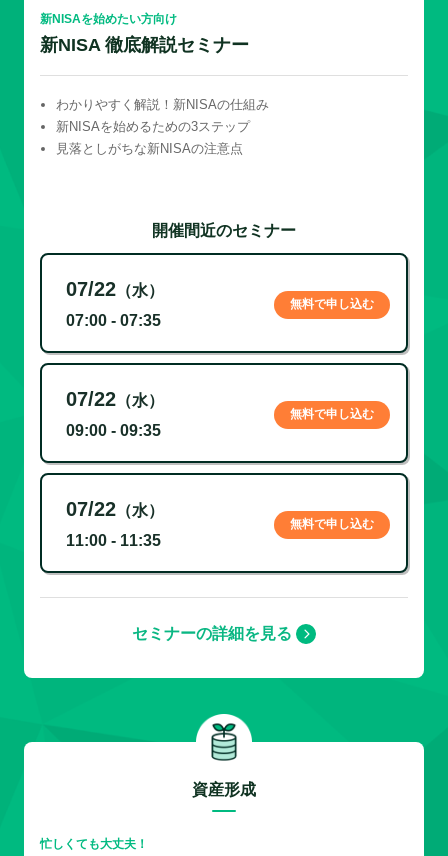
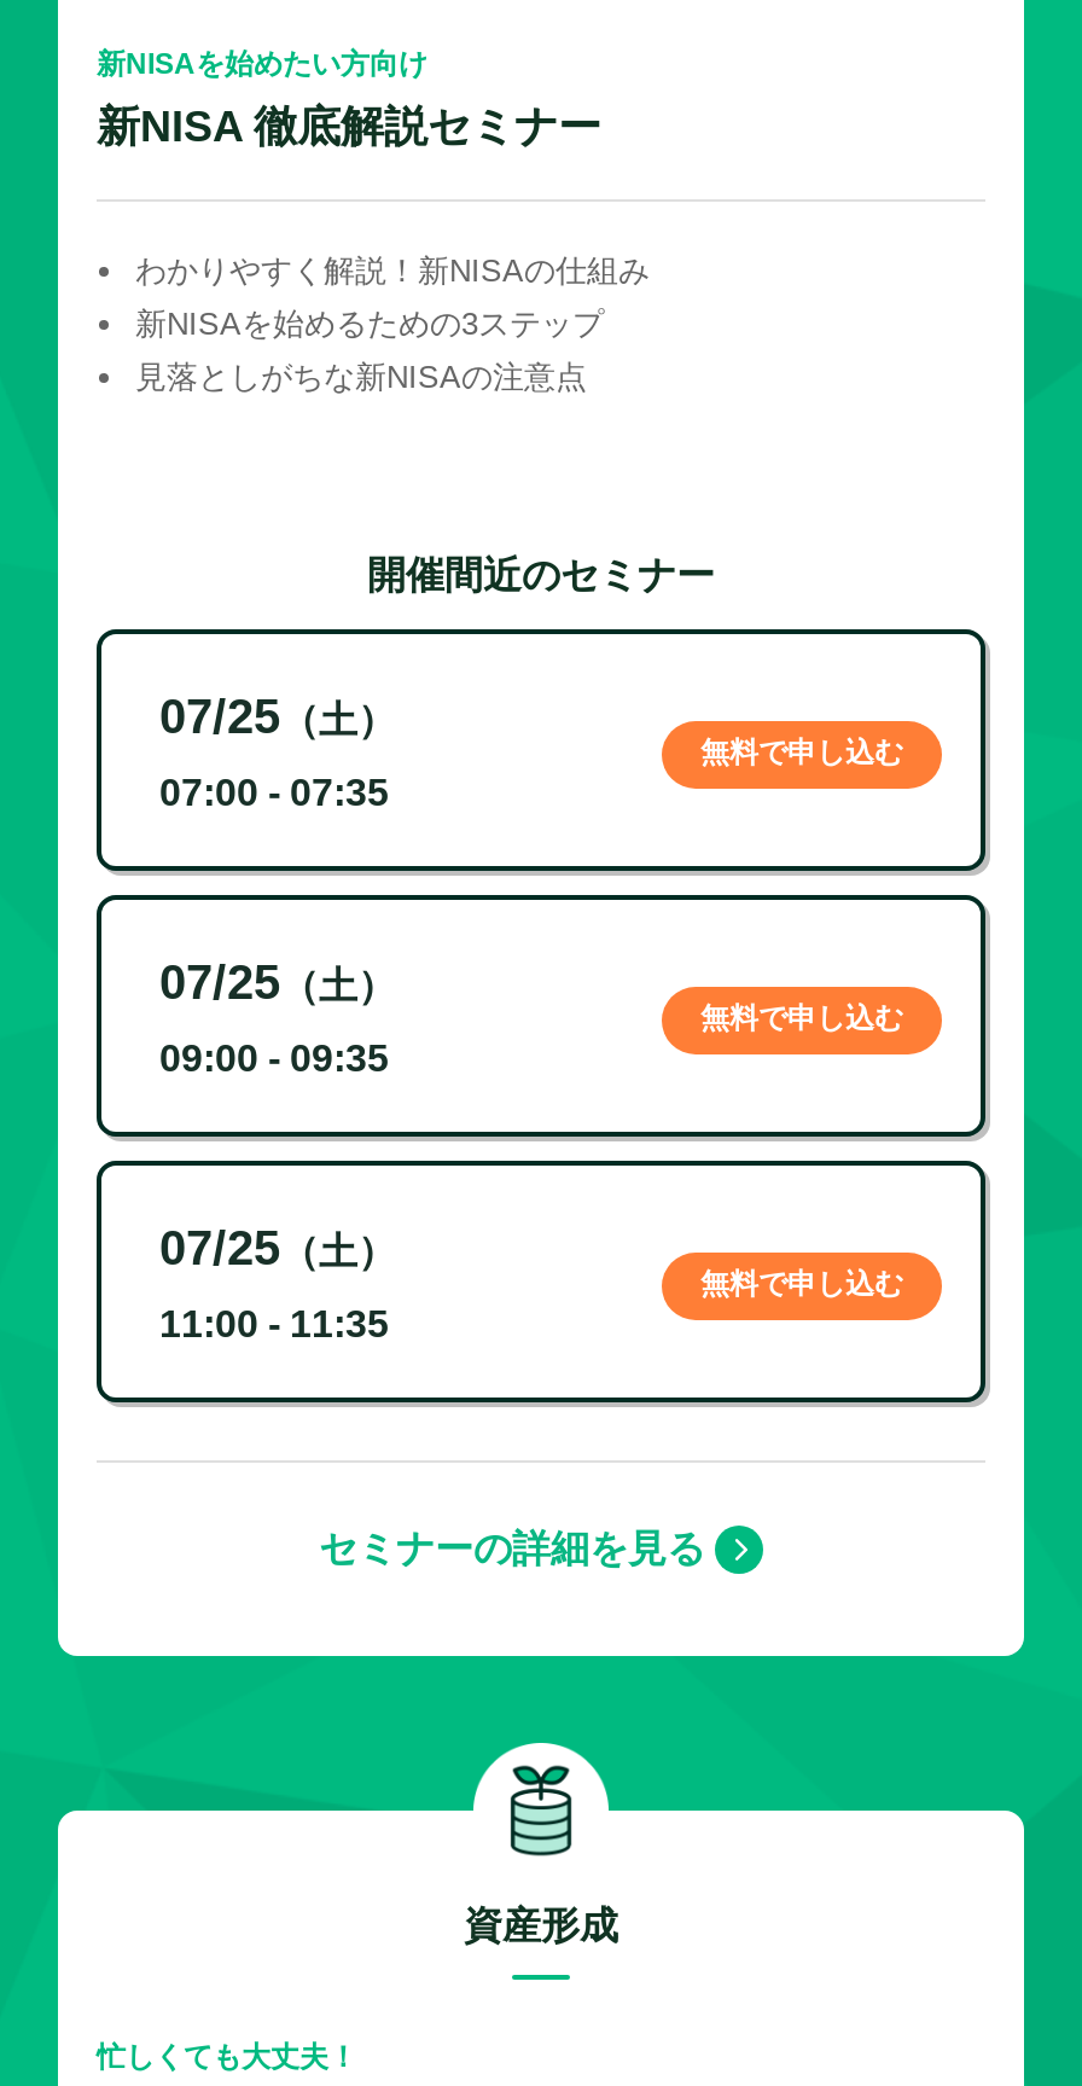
- 07/22（水）
+ 07/25（土）

- 07/22（水）
+ 07/25（土）

- 07/22（水）
+ 07/25（土）
